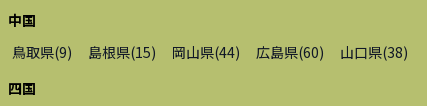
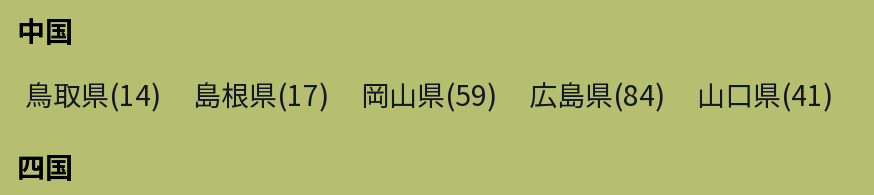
- 鳥取県(9)
+ 鳥取県(14)

- 島根県(15)
+ 島根県(17)

- 岡山県(44)
+ 岡山県(59)

- 広島県(60)
+ 広島県(84)

- 山口県(38)
+ 山口県(41)
